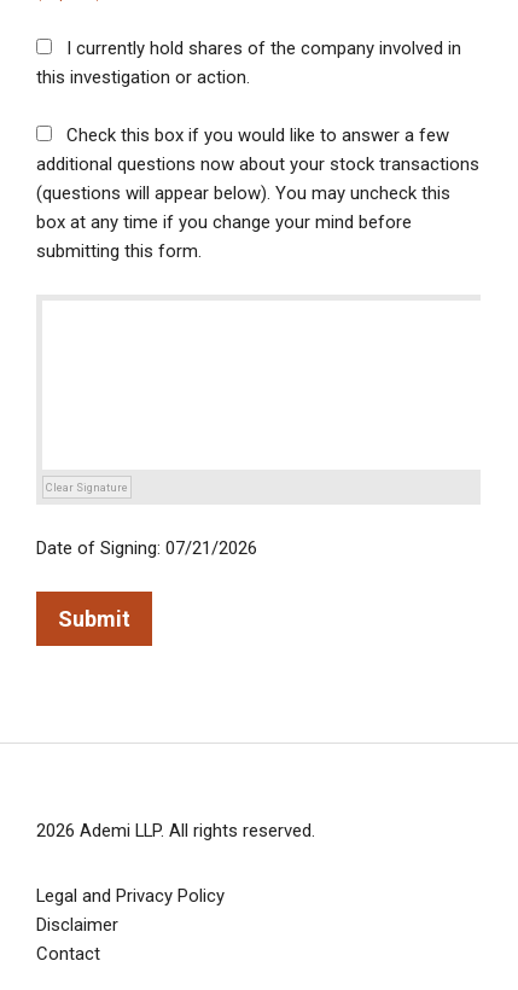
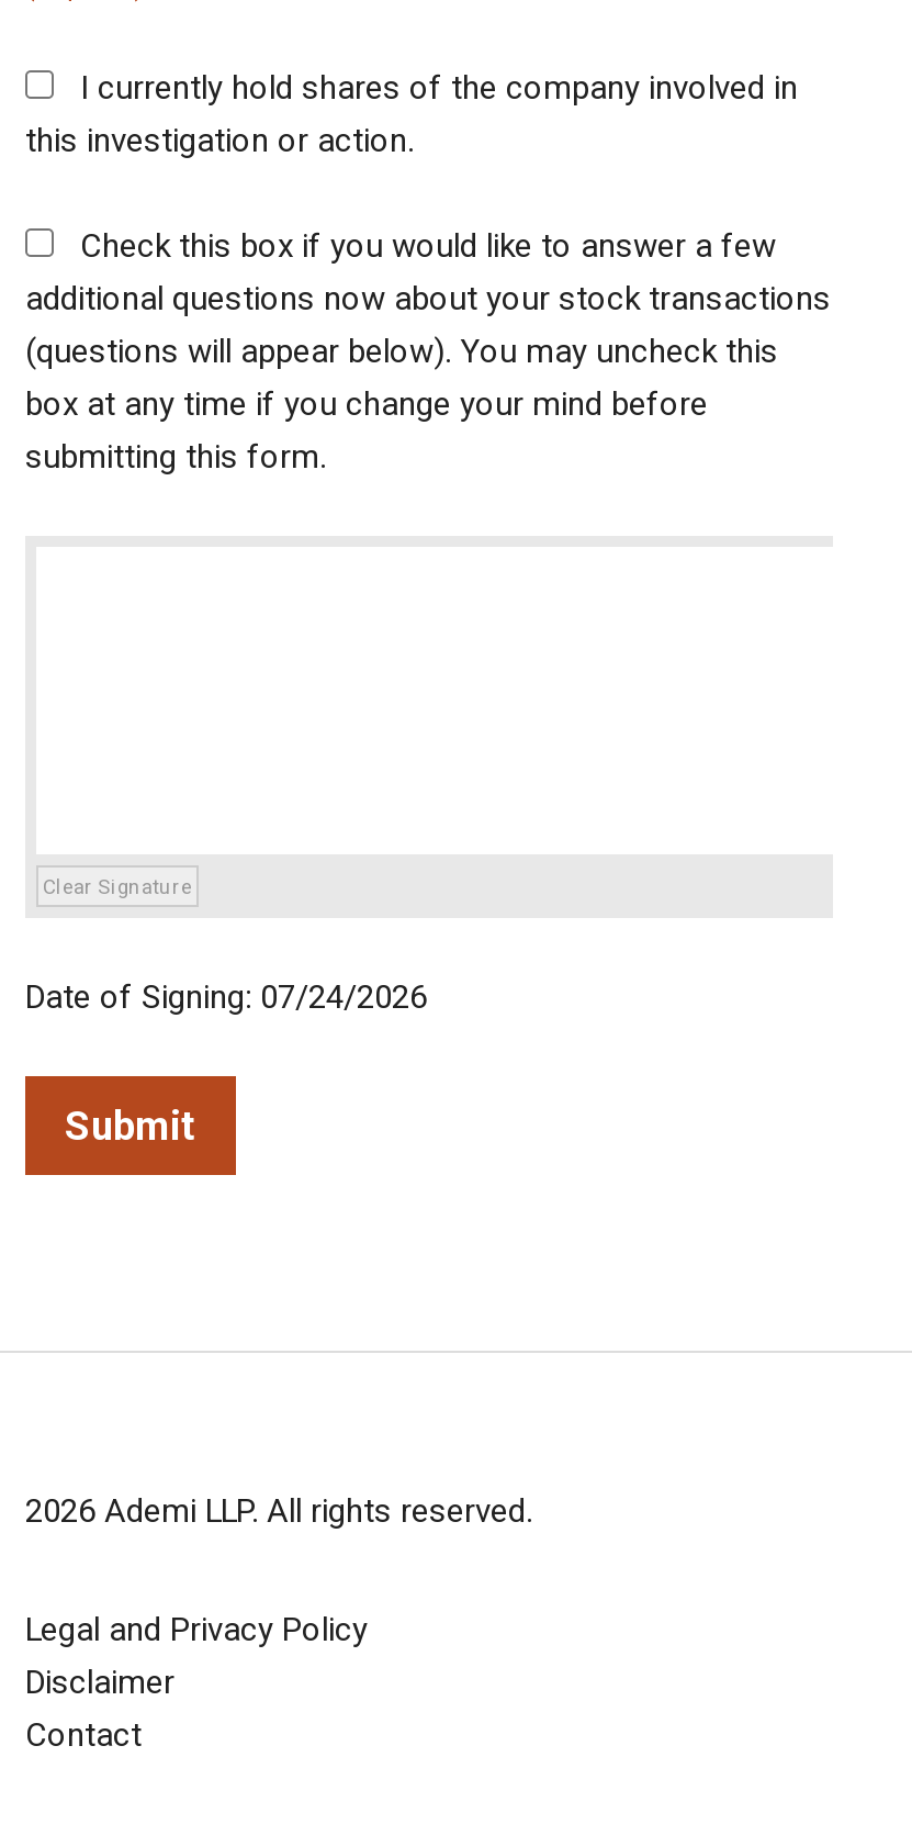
- Date of Signing: 07/21/2026
+ Date of Signing: 07/24/2026
